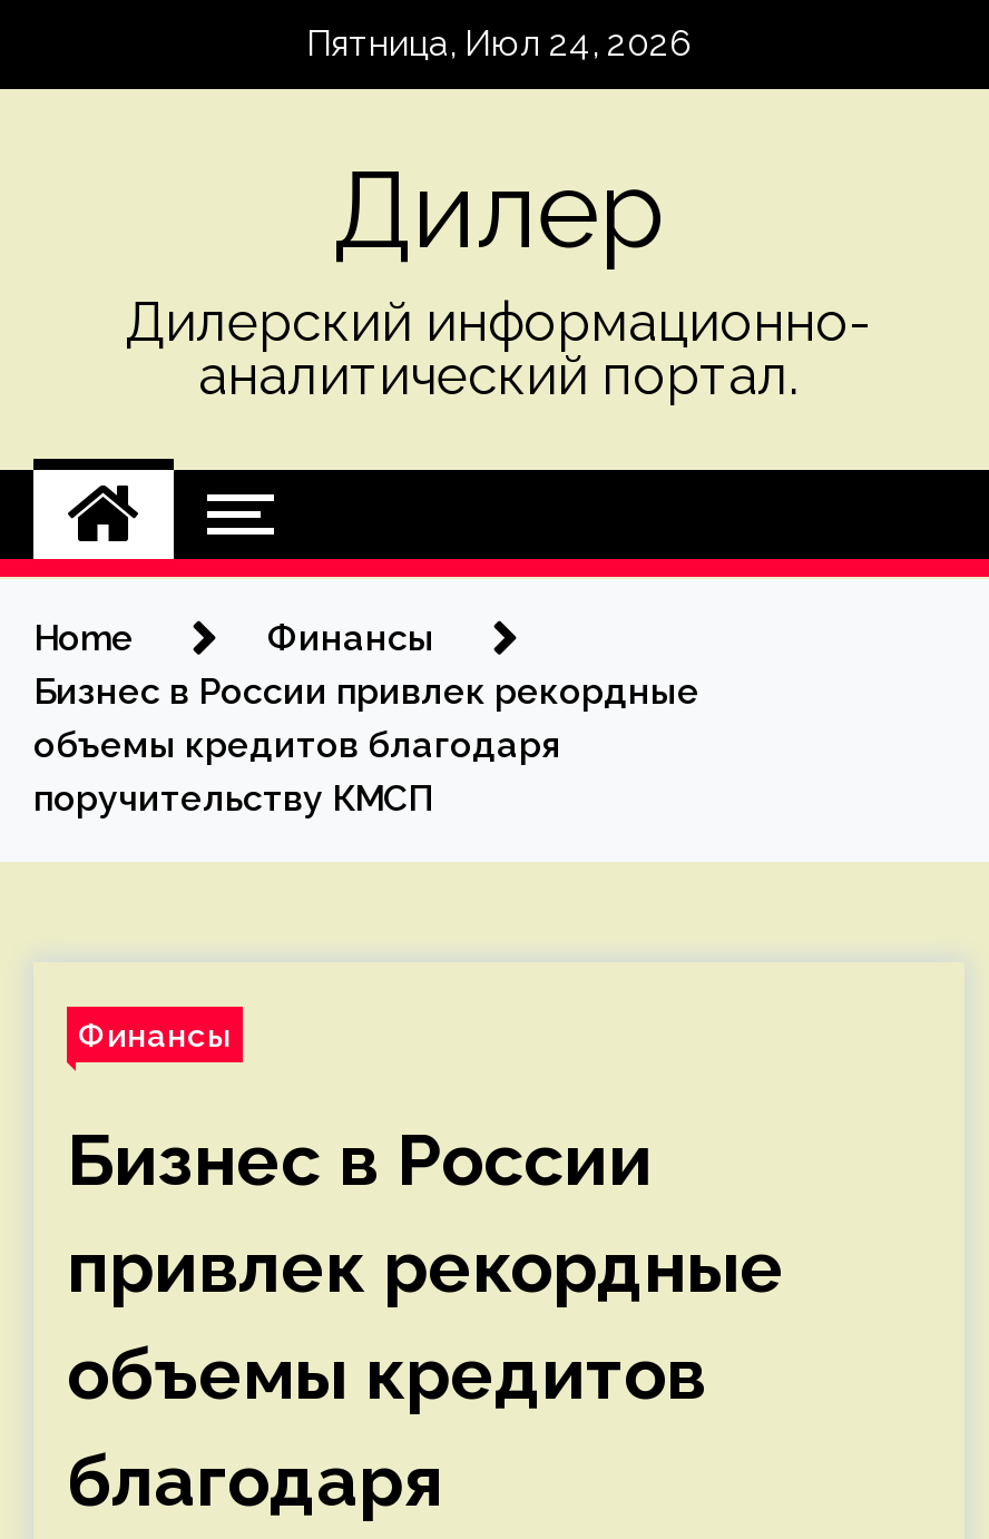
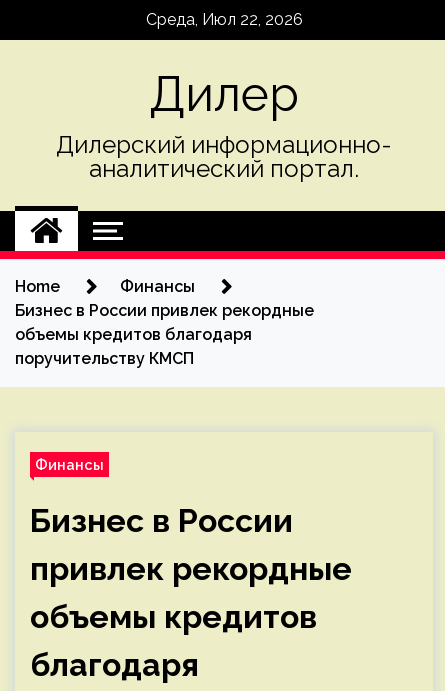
- Пятница, Июл 24, 2026
+ Среда, Июл 22, 2026
